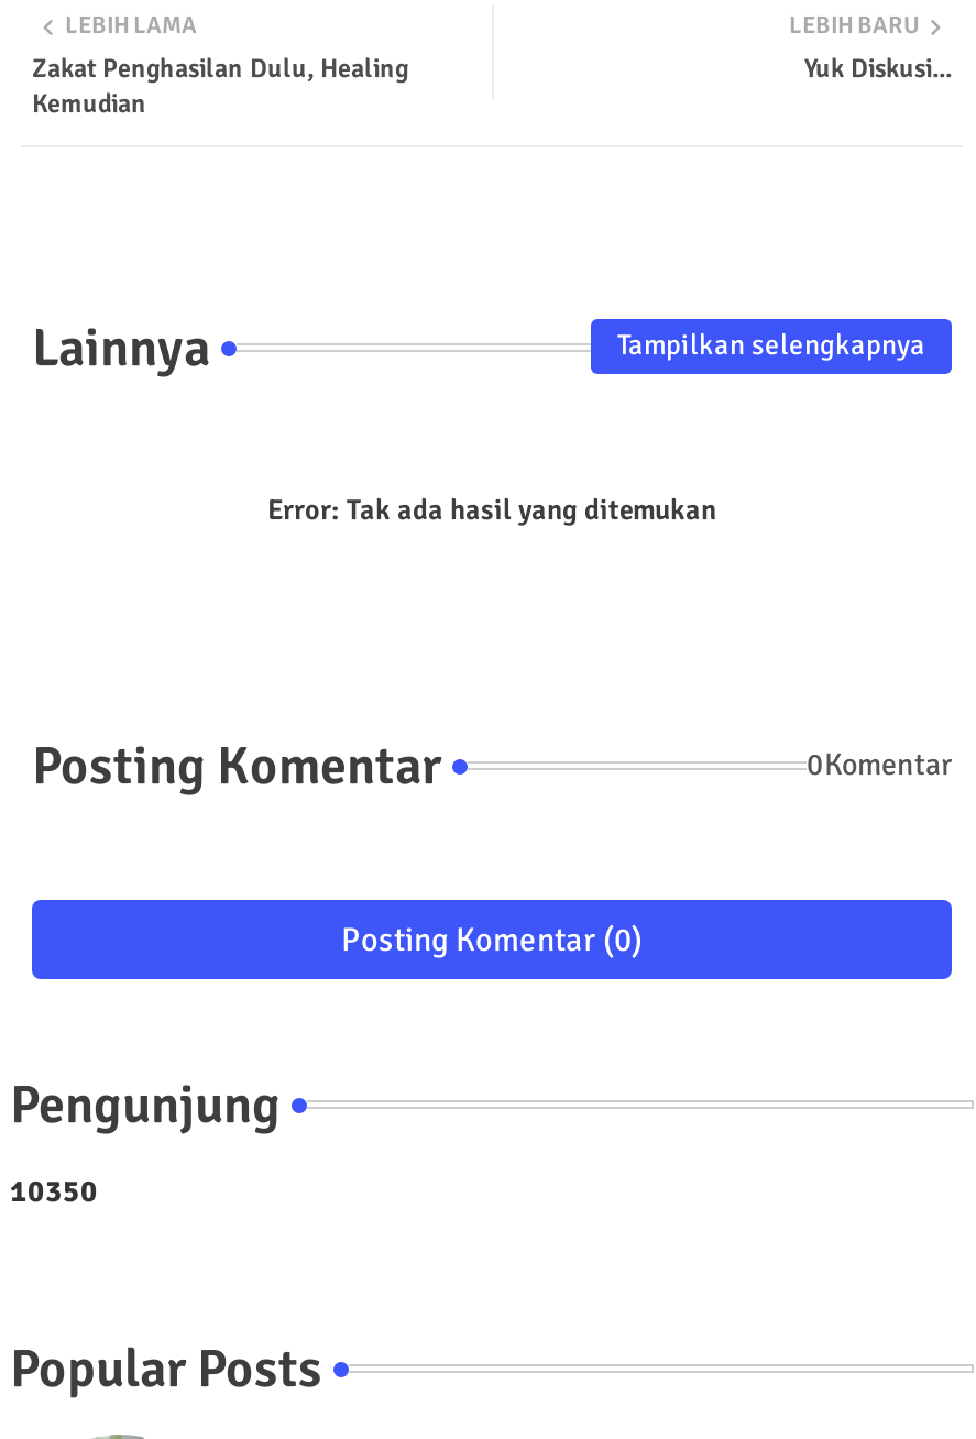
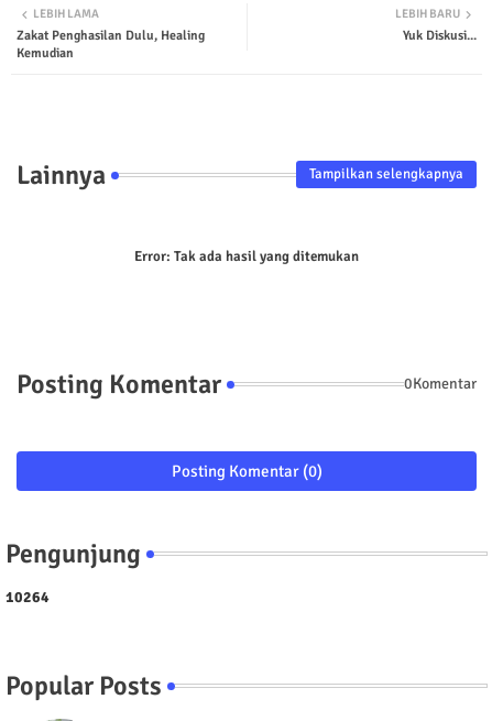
- 10350
+ 10264
